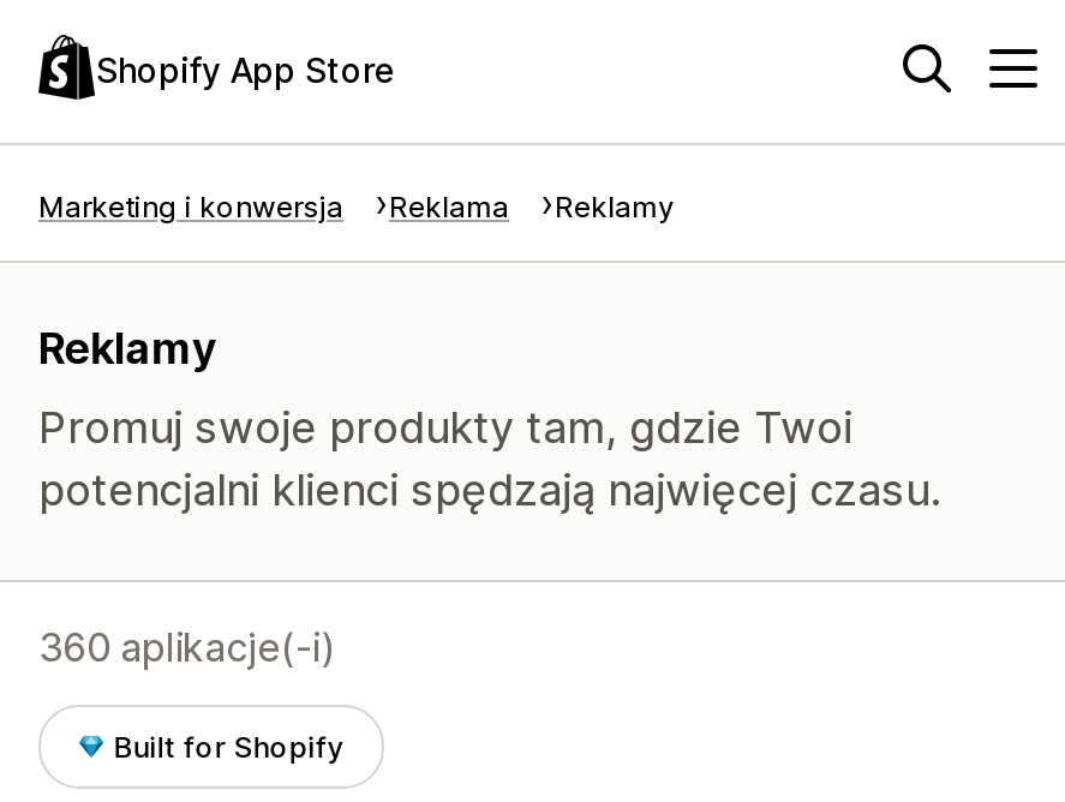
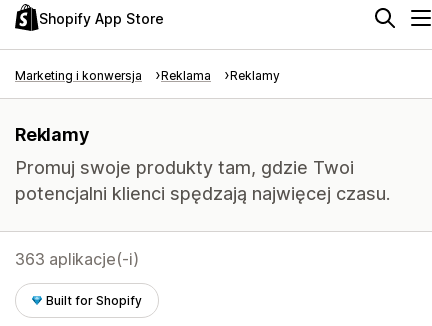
- 360 aplikacje(-i)
+ 363 aplikacje(-i)
